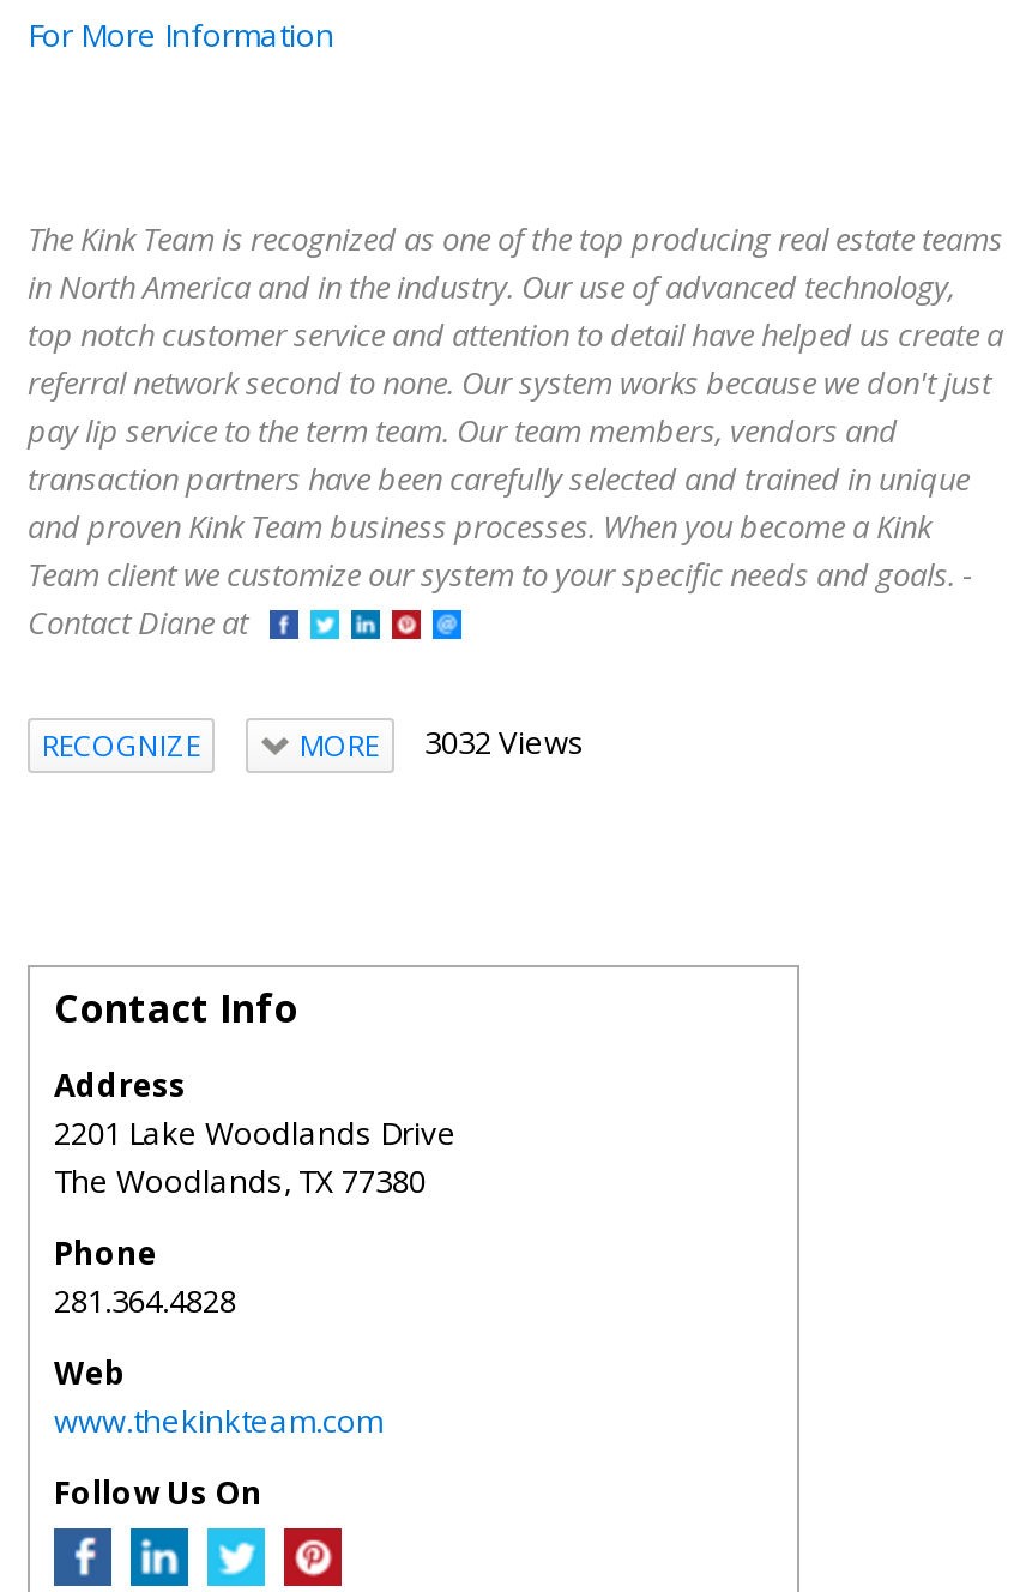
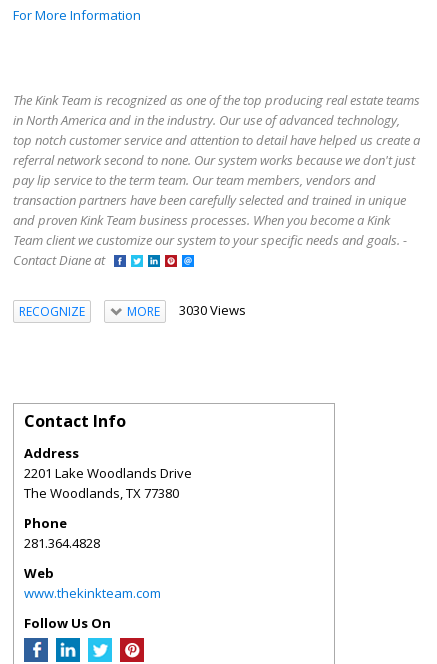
- MORE 3032 Views
+ MORE 3030 Views
